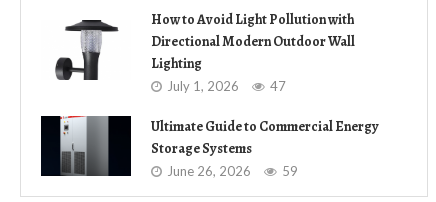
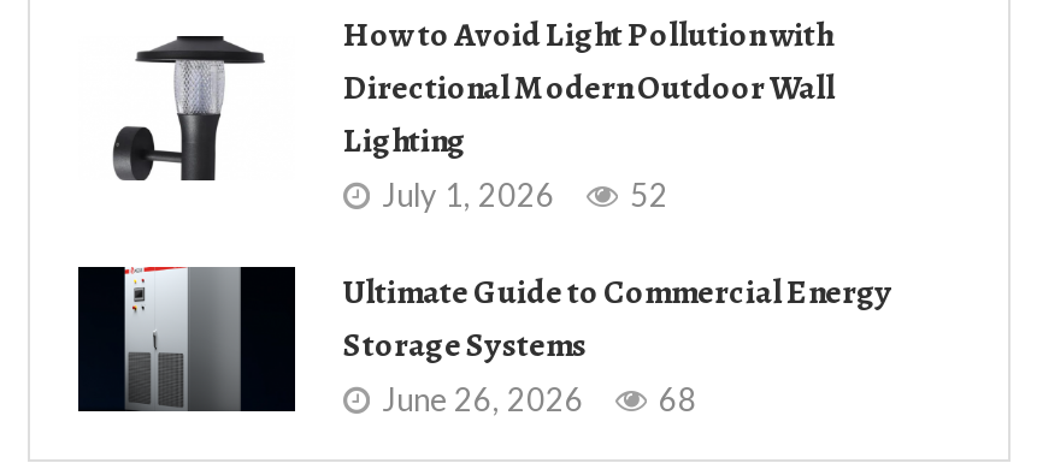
- July 1, 2026 47
+ July 1, 2026 52

- June 26, 2026 59
+ June 26, 2026 68
